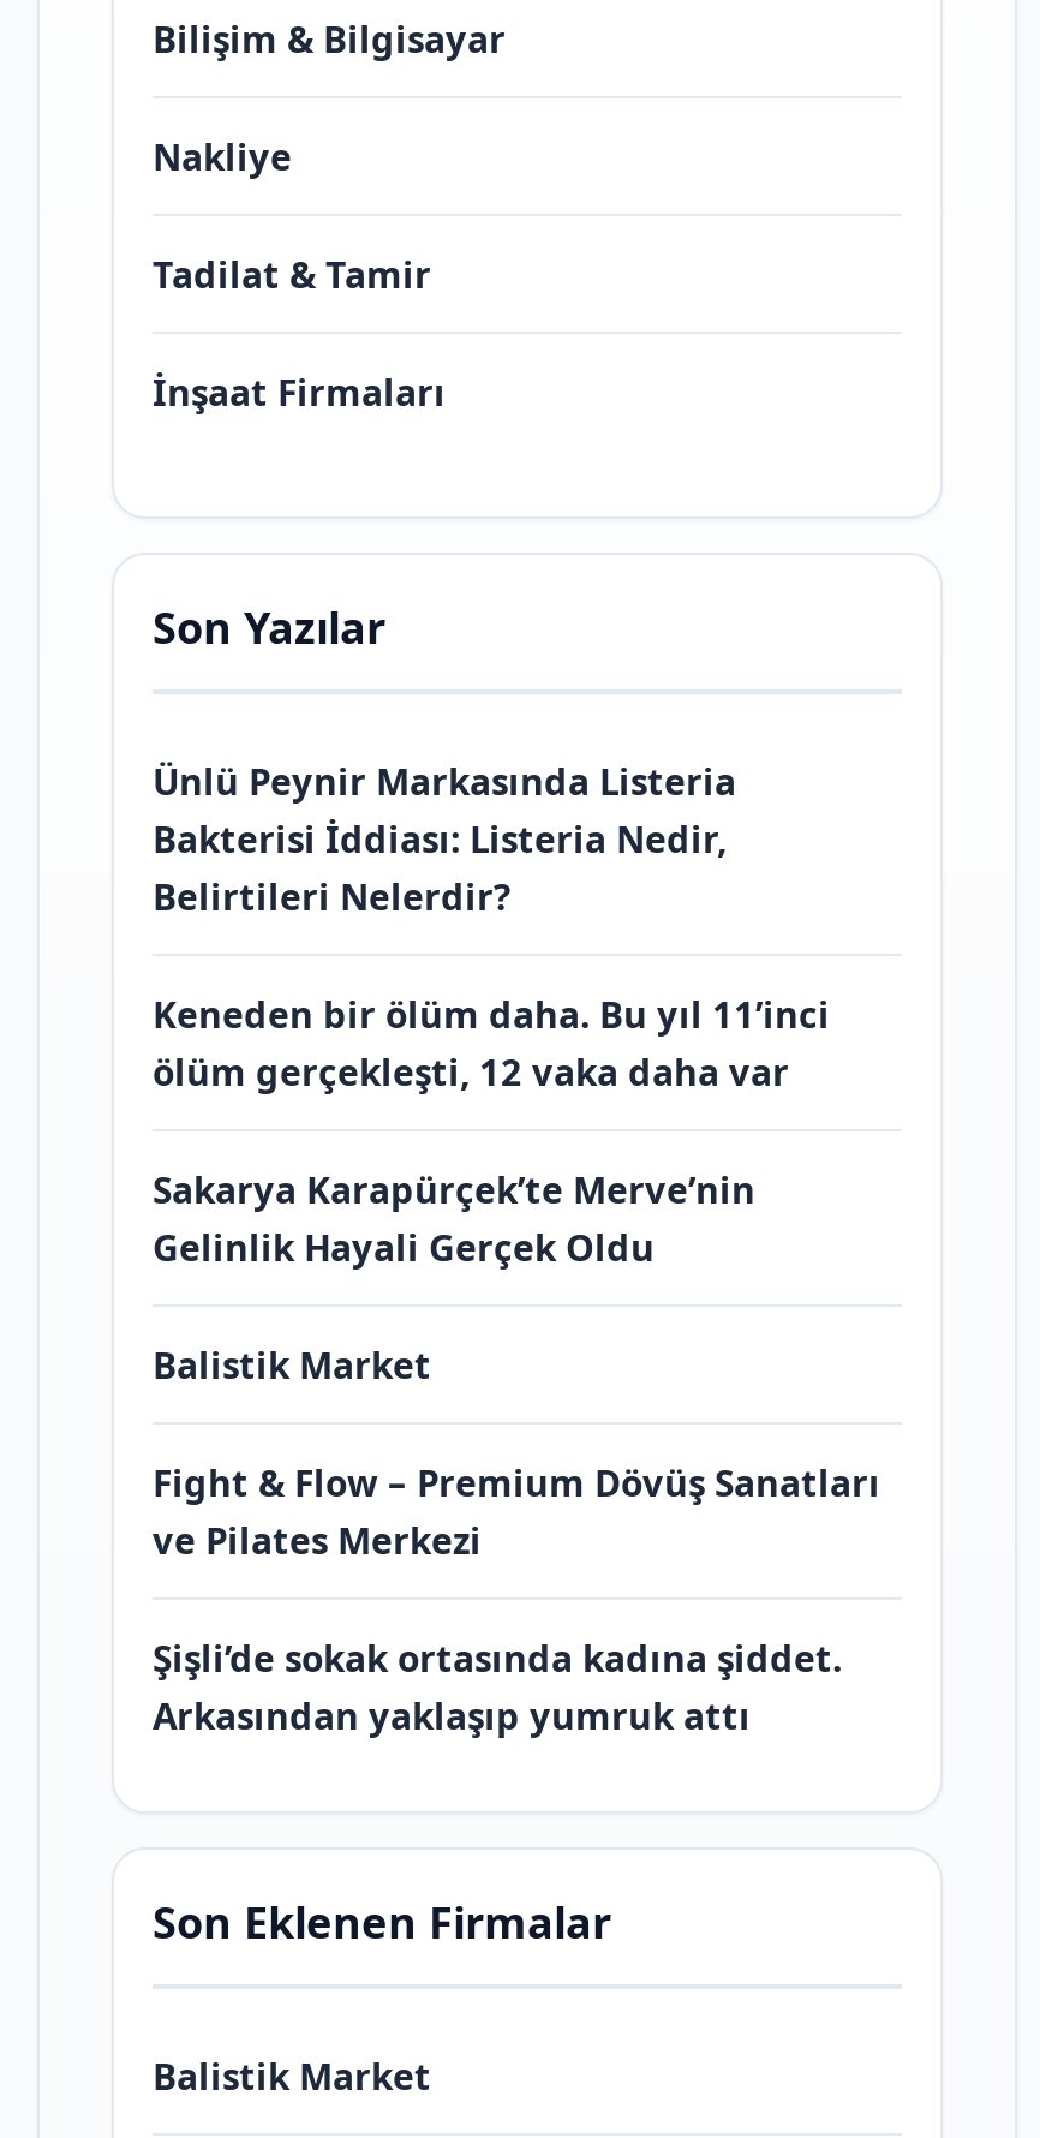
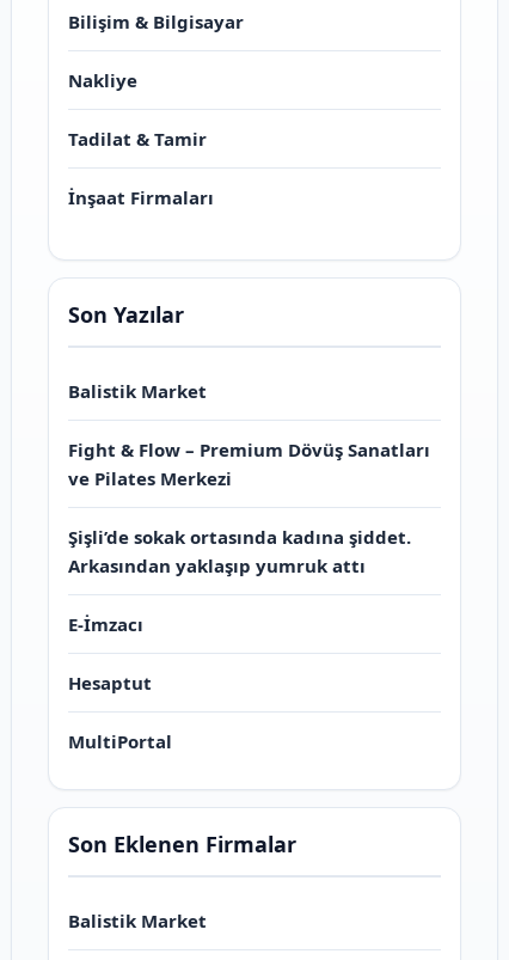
- Ünlü Peynir Markasında Listeria
- Bakterisi İddiası: Listeria Nedir,
- Belirtileri Nelerdir?
- Keneden bir ölüm daha. Bu yıl 11’inci
- ölüm gerçekleşti, 12 vaka daha var
- Sakarya Karapürçek’te Merve’nin
- Gelinlik Hayali Gerçek Oldu

moved up: Balistik Market | Fight & Flow – Premium Dövüş Sanatları | ve Pilates Merkezi | Şişli’de sokak ortasında kadına şiddet. | Arkasından yaklaşıp yumruk attı

+ E-İmzacı
+ Hesaptut
+ MultiPortal
